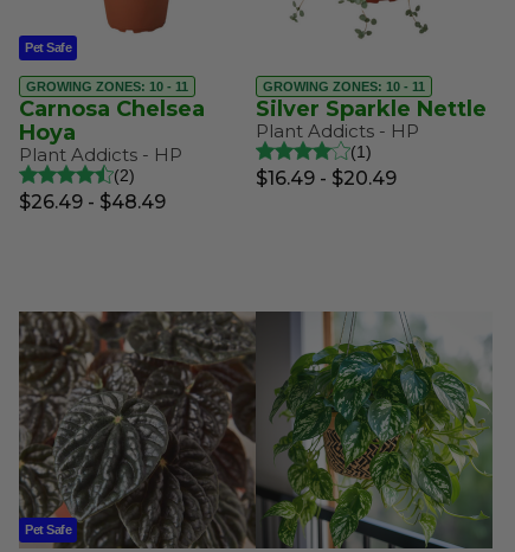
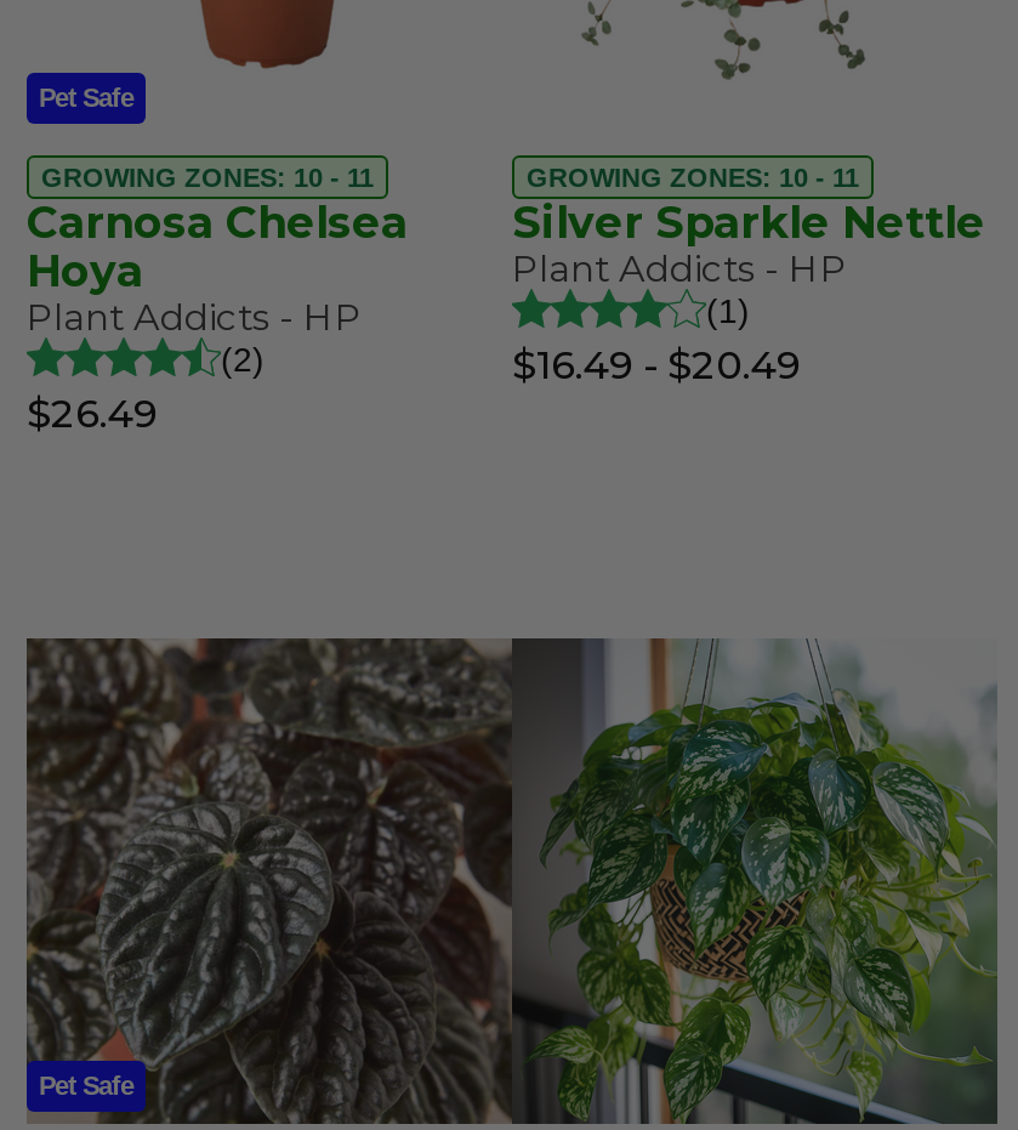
- $26.49 - $48.49
+ $26.49
